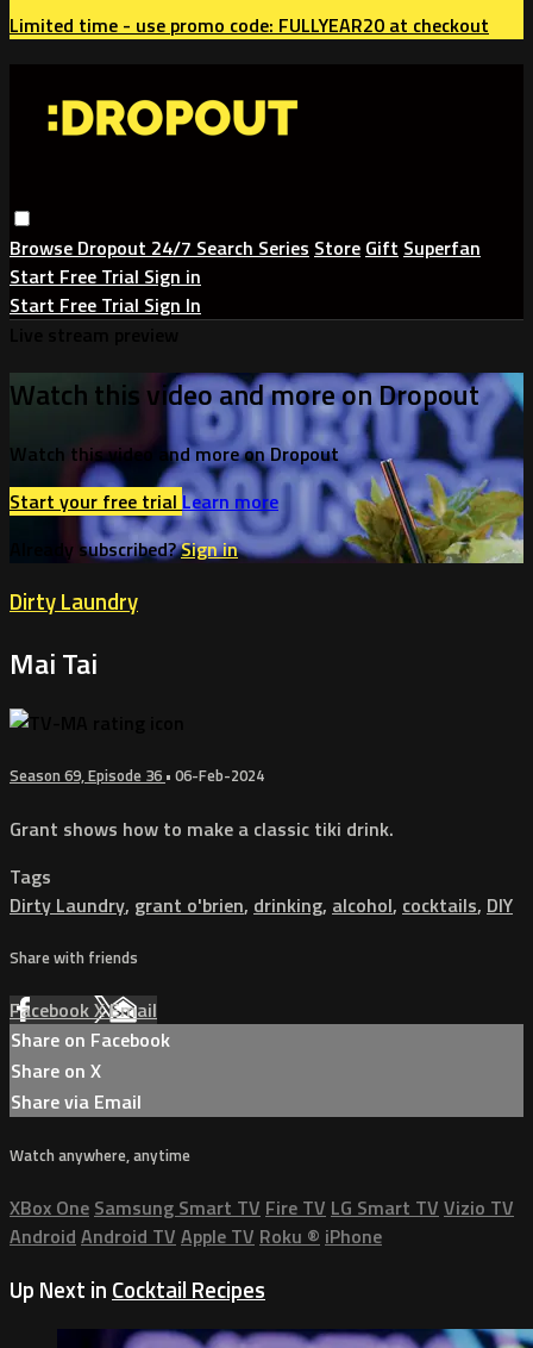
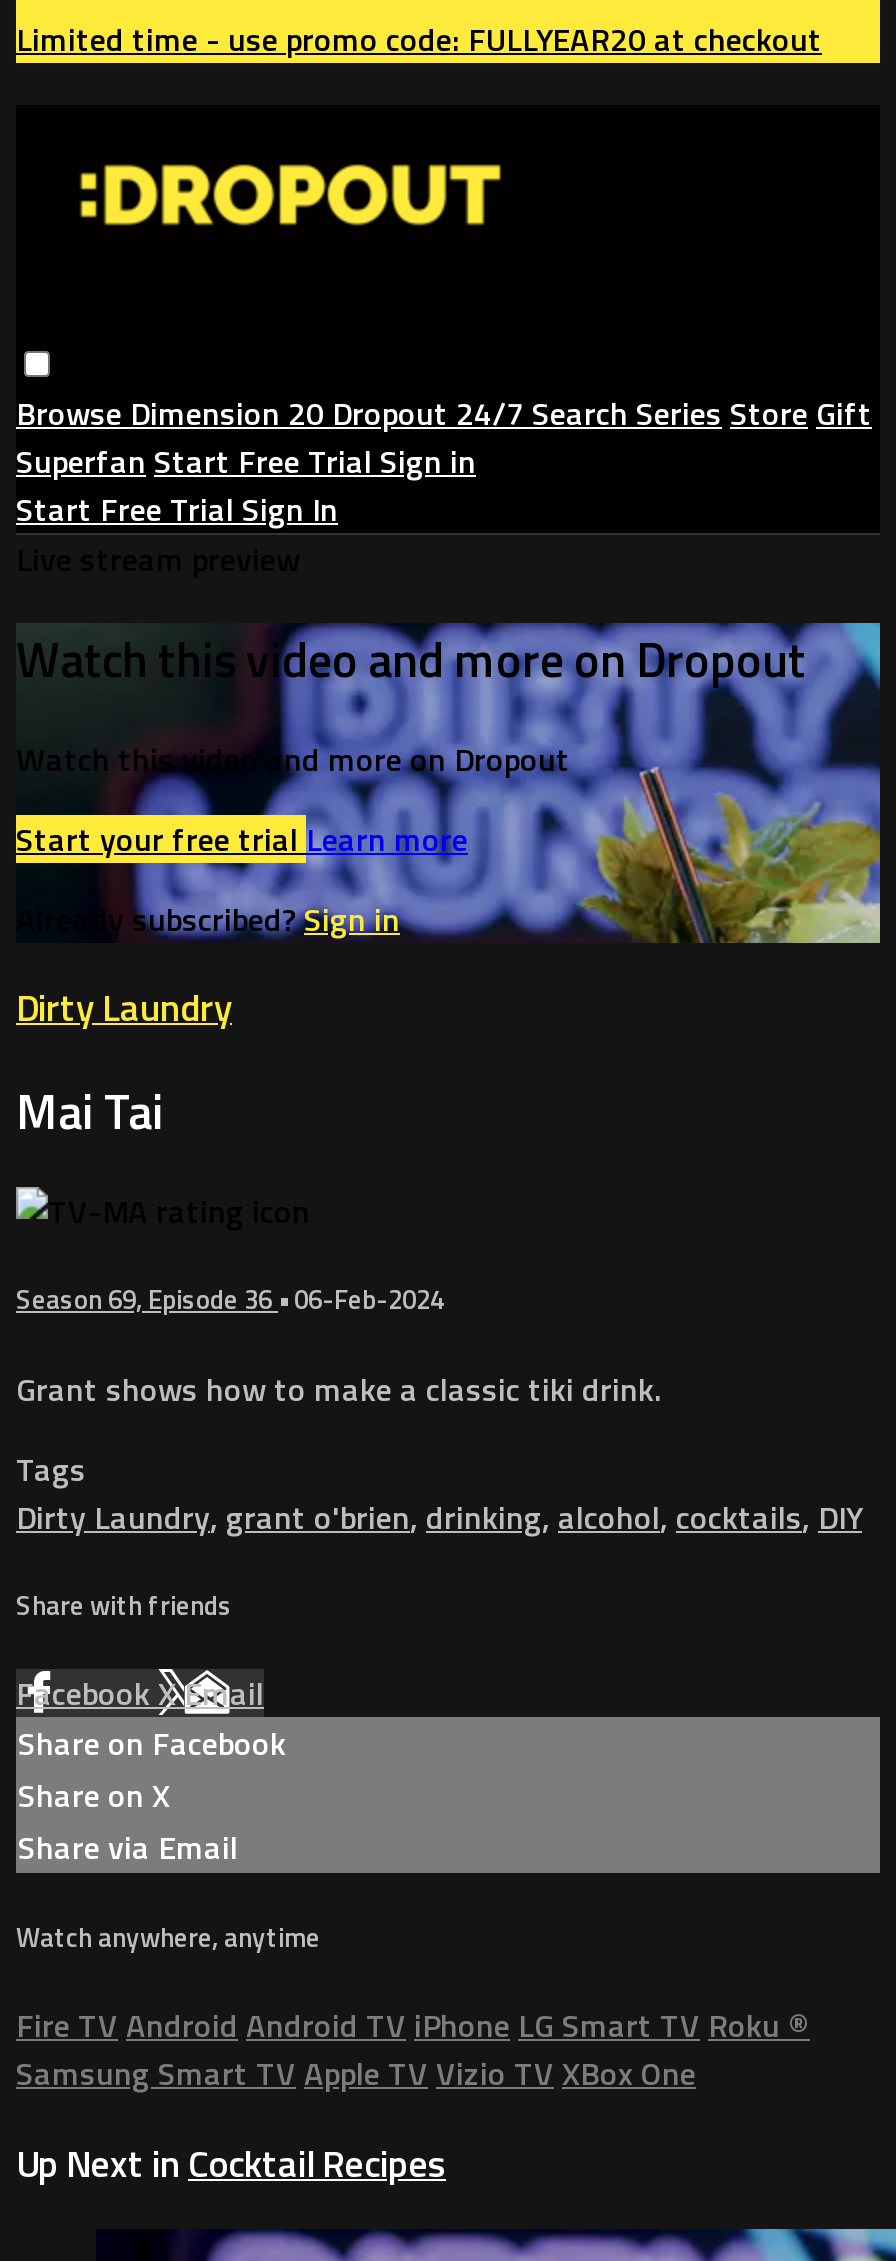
- Browse Dropout 24/7 Search Series Store Gift Superfan
- Start Free Trial Sign in
+ Browse Dimension 20 Dropout 24/7 Search Series Store Gift
+ Superfan Start Free Trial Sign in

- XBox One Samsung Smart TV Fire TV LG Smart TV Vizio TV
- Android Android TV Apple TV Roku ® iPhone
+ Fire TV Android Android TV iPhone LG Smart TV Roku ®
+ Samsung Smart TV Apple TV Vizio TV XBox One
